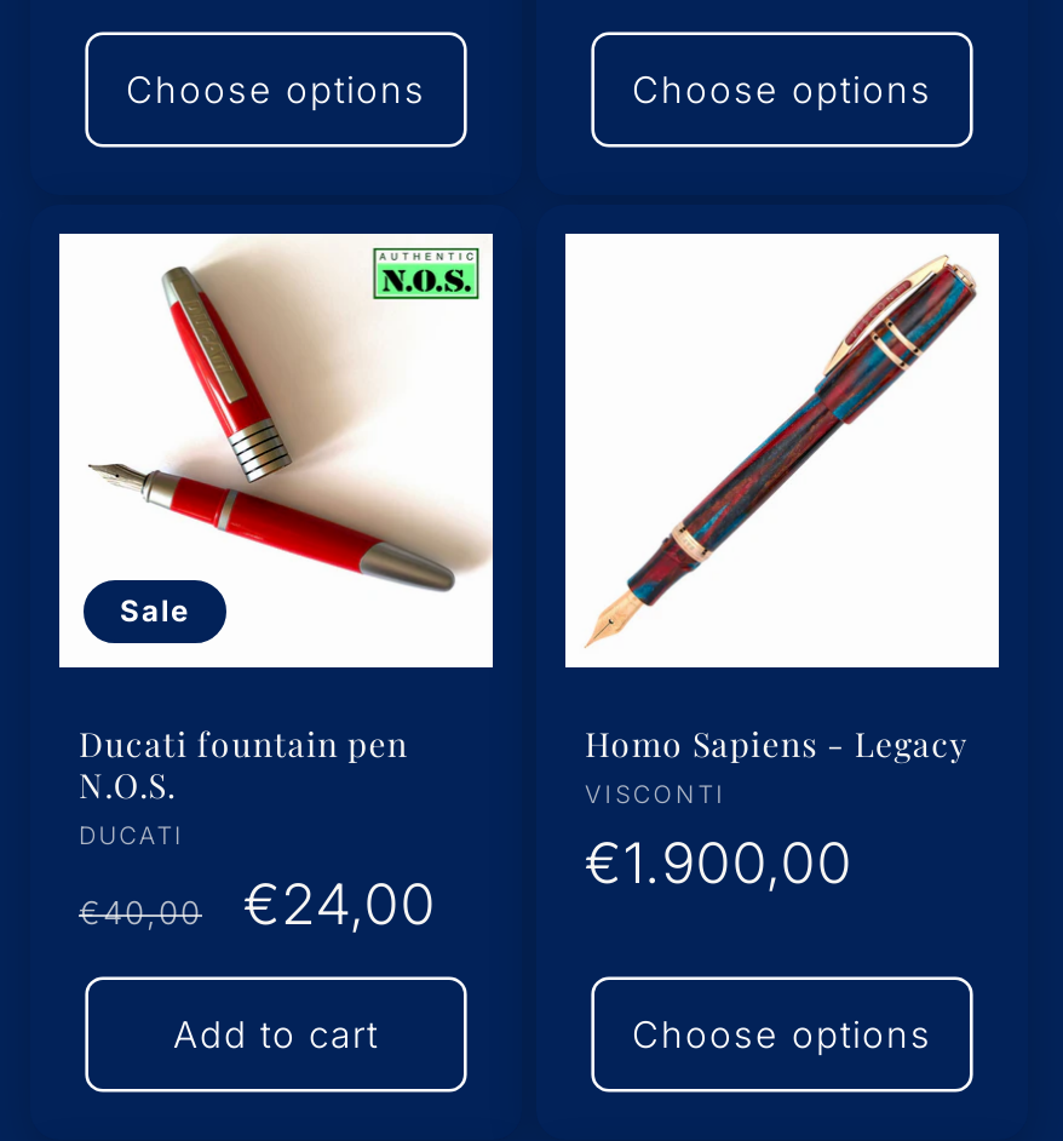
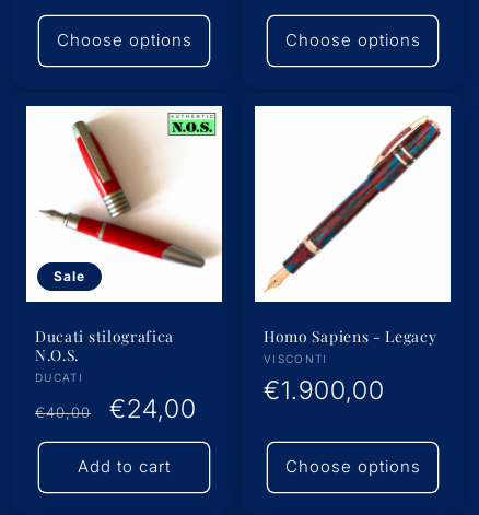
- Ducati fountain pen
+ Ducati stilografica
